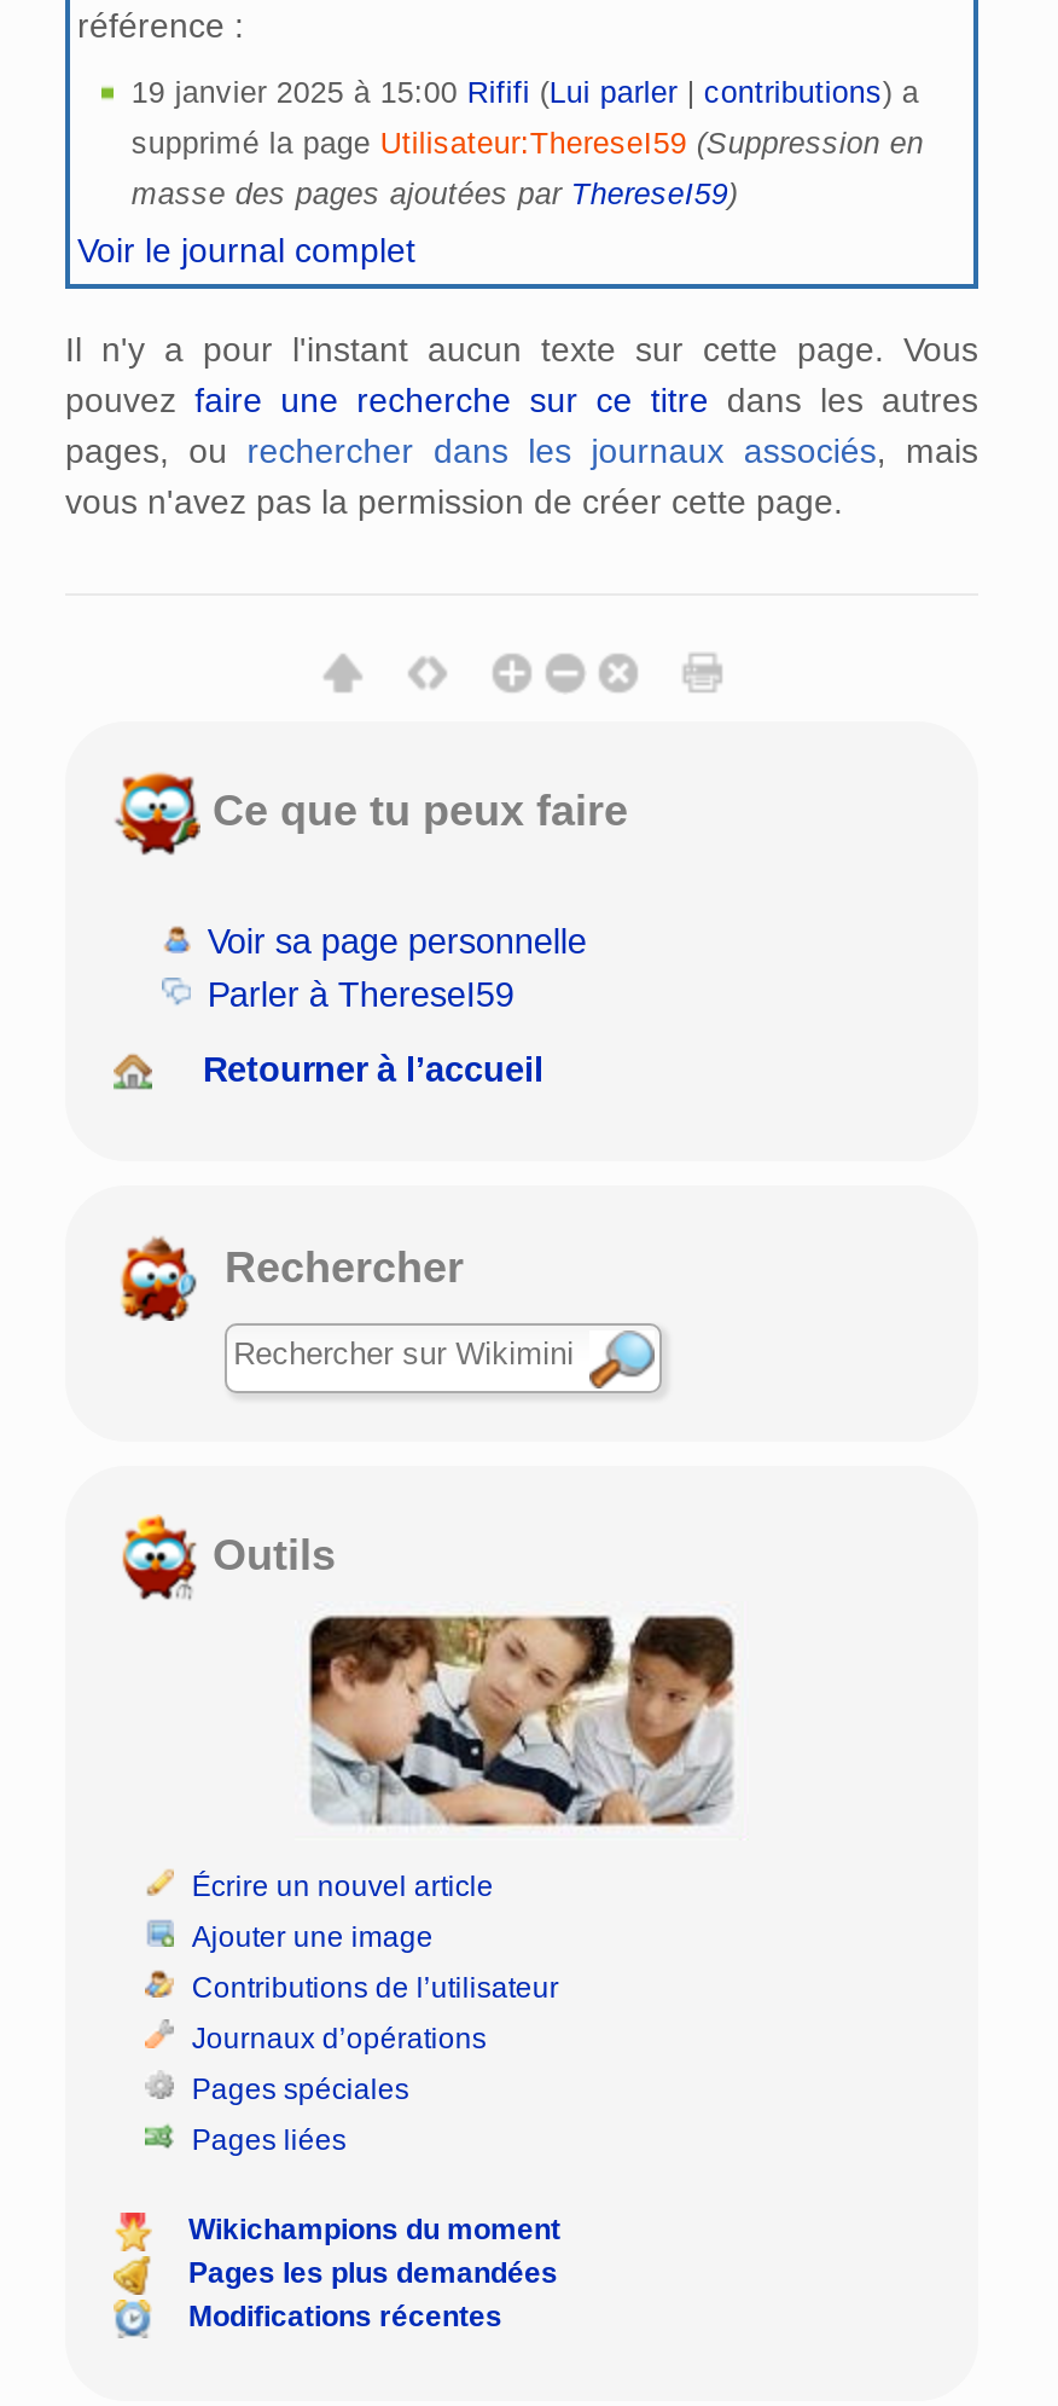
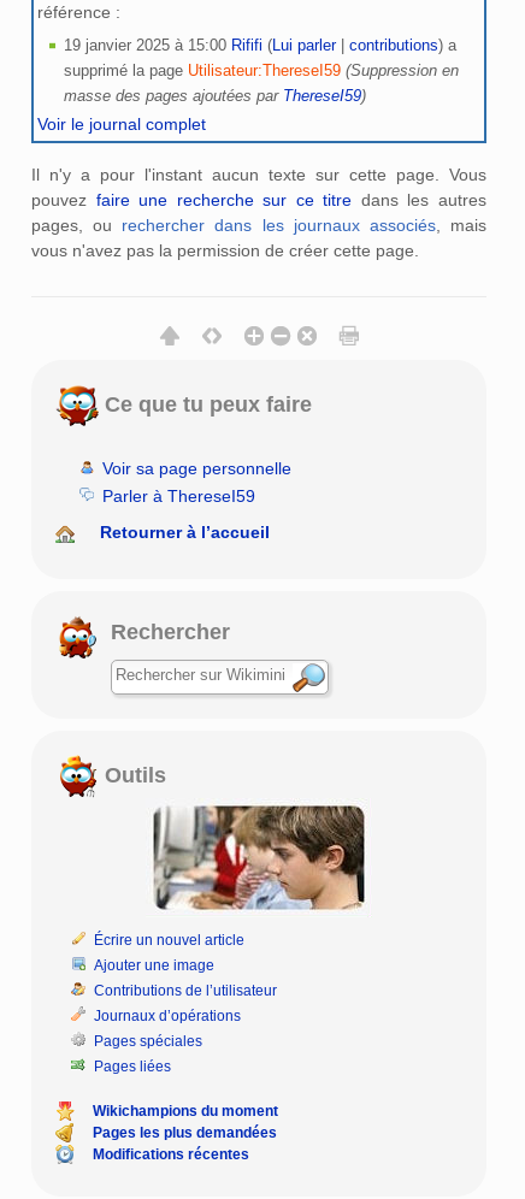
- [image]
+ [image]
